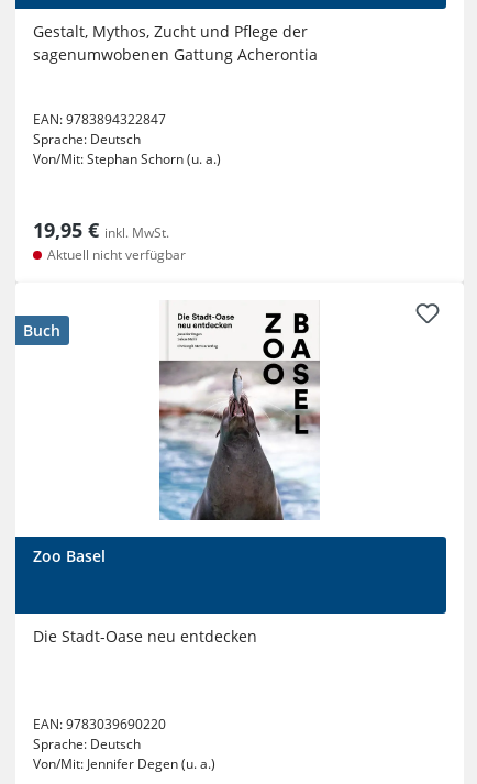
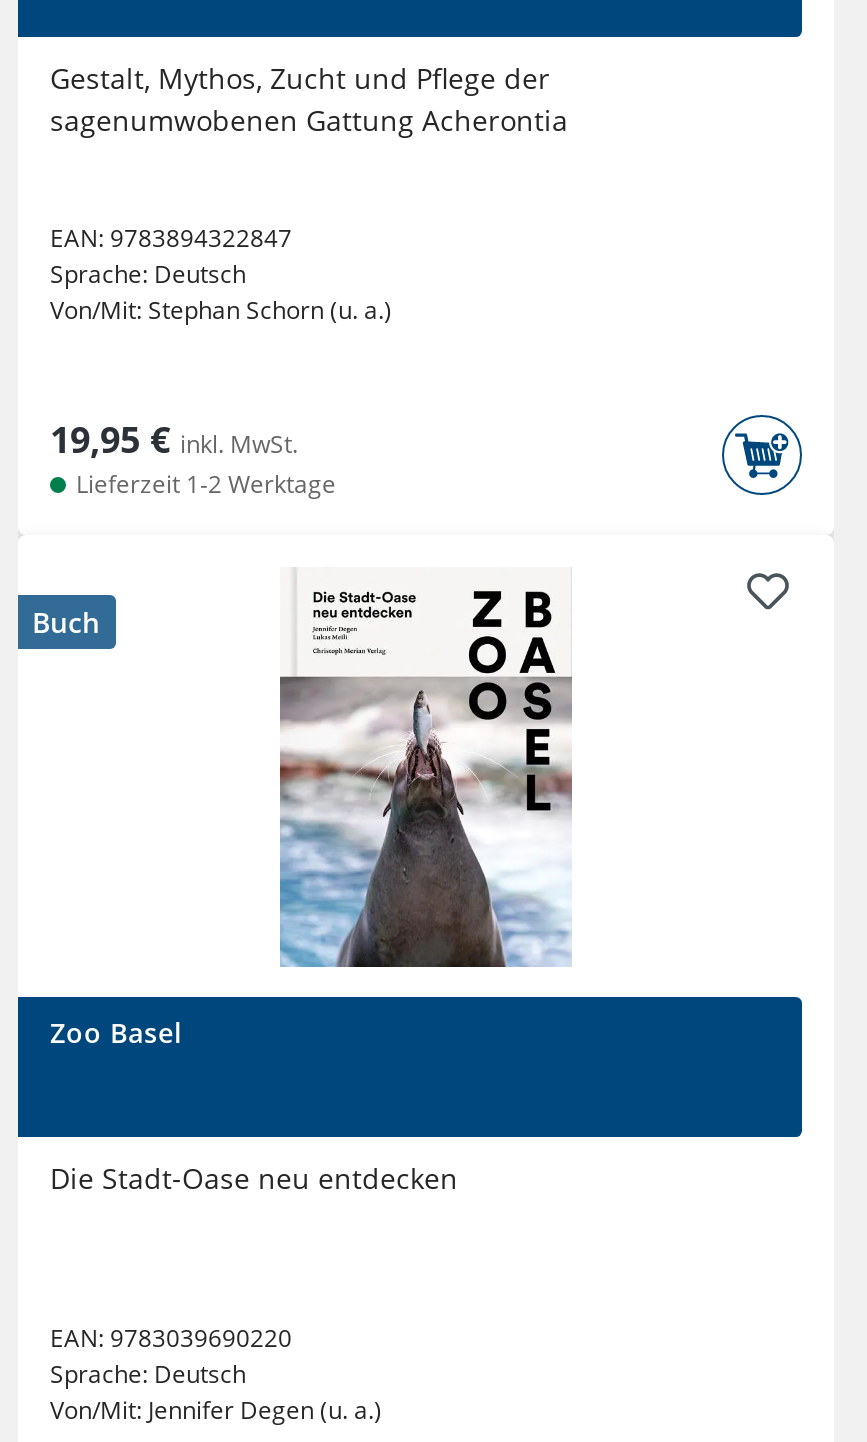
+ [image]

- Aktuell nicht verfügbar
+ Lieferzeit 1-2 Werktage
